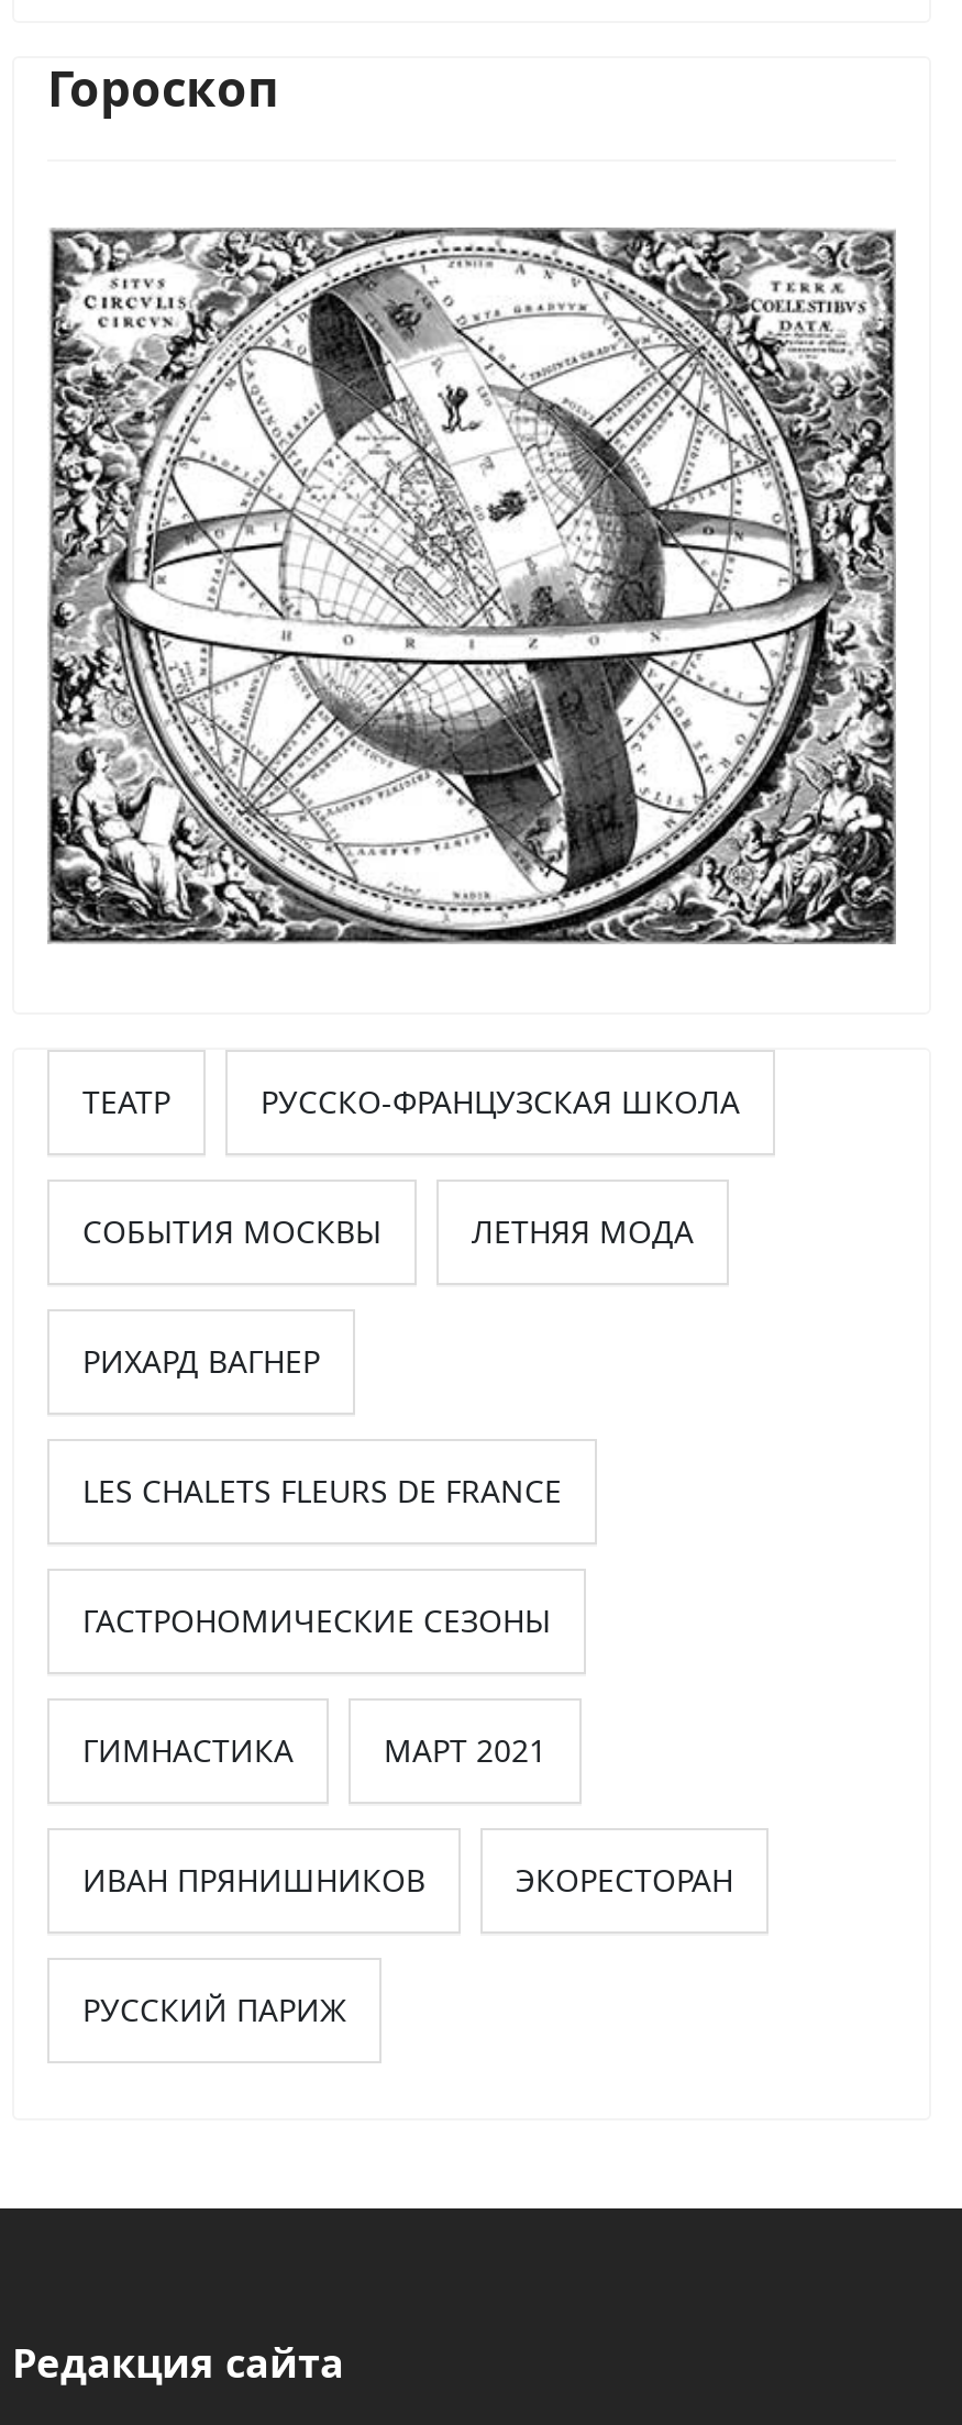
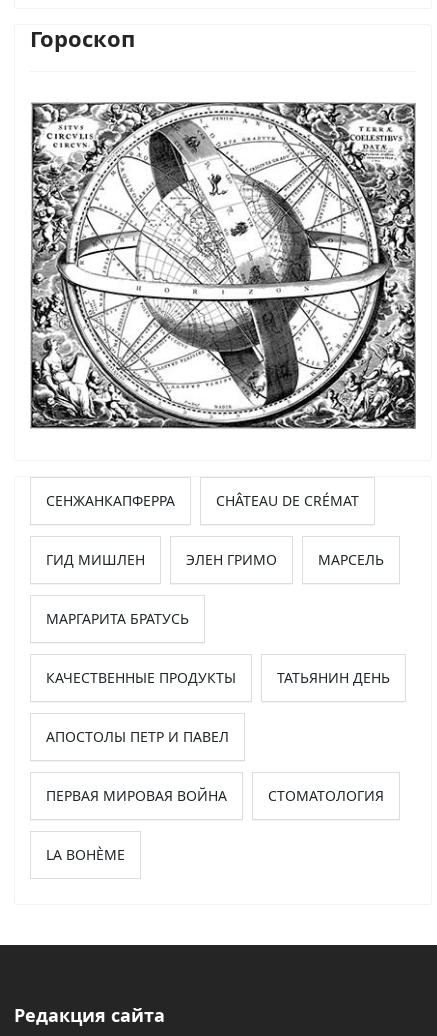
- ТЕАТР
- РУССКО-ФРАНЦУЗСКАЯ ШКОЛА
- СОБЫТИЯ МОСКВЫ
- ЛЕТНЯЯ МОДА
- РИХАРД ВАГНЕР
- LES CHALETS FLEURS DE FRANCE
- ГАСТРОНОМИЧЕСКИЕ СЕЗОНЫ
- ГИМНАСТИКА
- МАРТ 2021
- ИВАН ПРЯНИШНИКОВ
- ЭКОРЕСТОРАН
- РУССКИЙ ПАРИЖ
+ СЕНЖАНКАПФЕРРА
+ CHÂTEAU DE CRÉMAT
+ ГИД МИШЛЕН
+ ЭЛЕН ГРИМО
+ МАРСЕЛЬ
+ МАРГАРИТА БРАТУСЬ
+ КАЧЕСТВЕННЫЕ ПРОДУКТЫ
+ ТАТЬЯНИН ДЕНЬ
+ АПОСТОЛЫ ПЕТР И ПАВЕЛ
+ ПЕРВАЯ МИРОВАЯ ВОЙНА
+ СТОМАТОЛОГИЯ
+ LA BOHÈME
